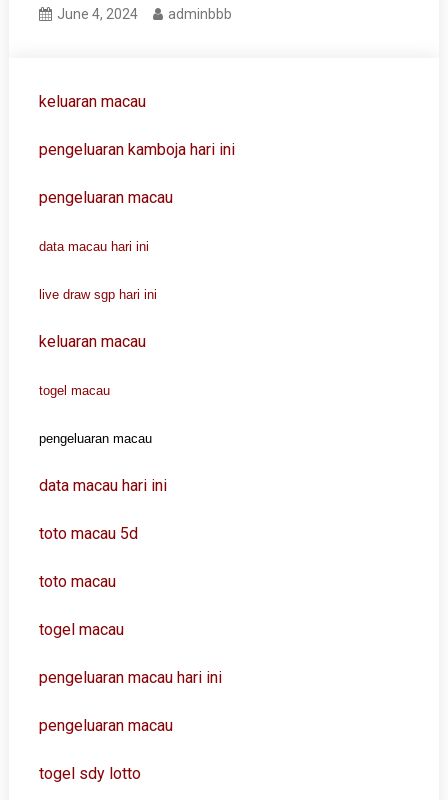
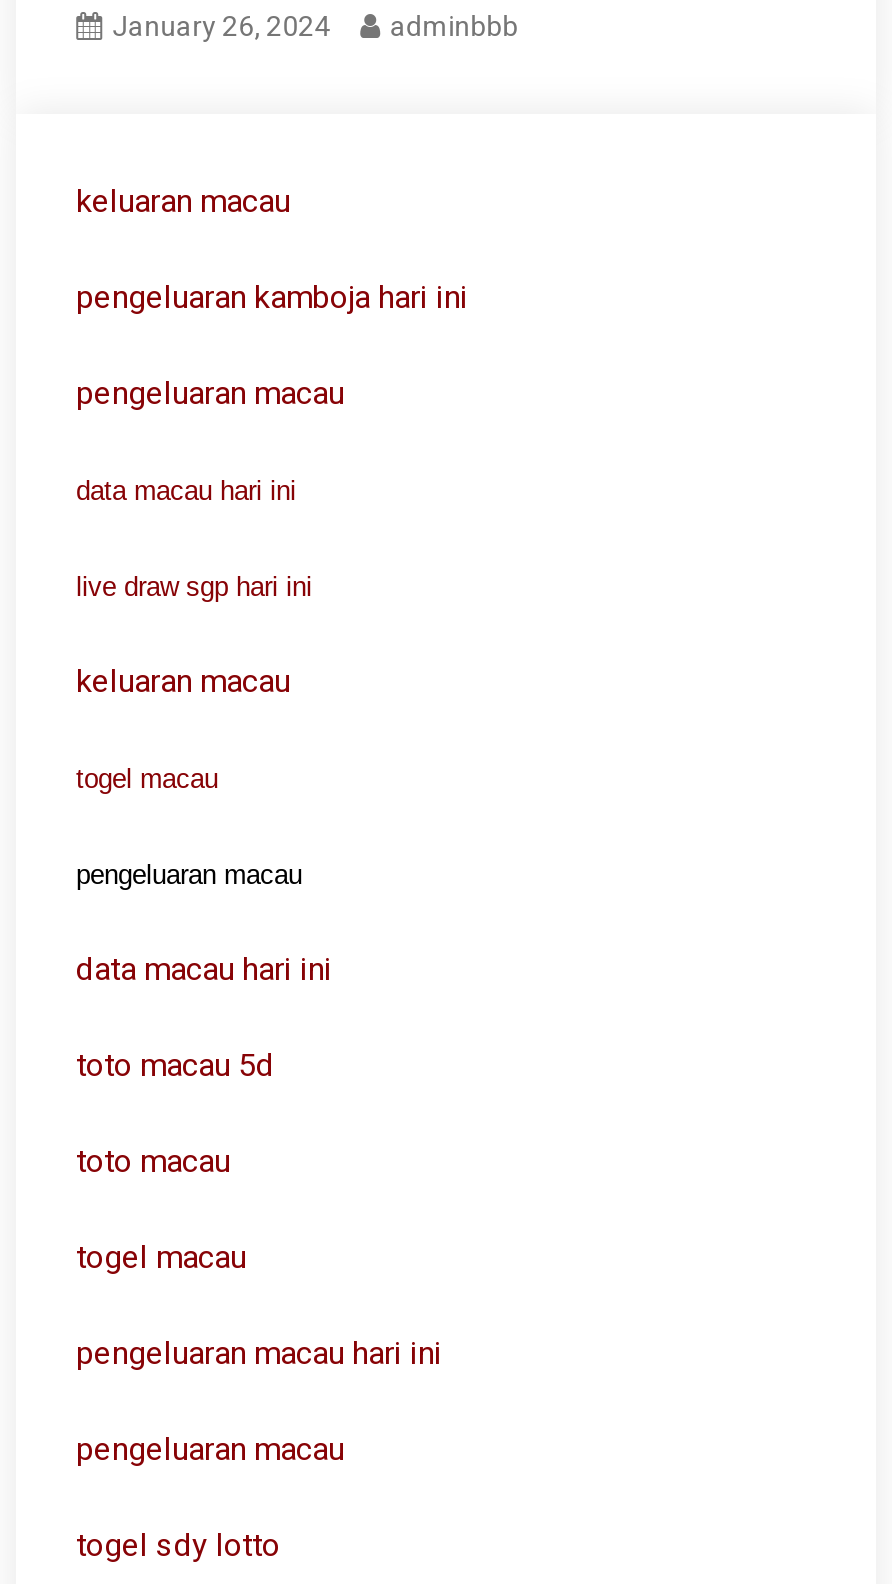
- June 4, 2024 adminbbb
+ January 26, 2024 adminbbb
